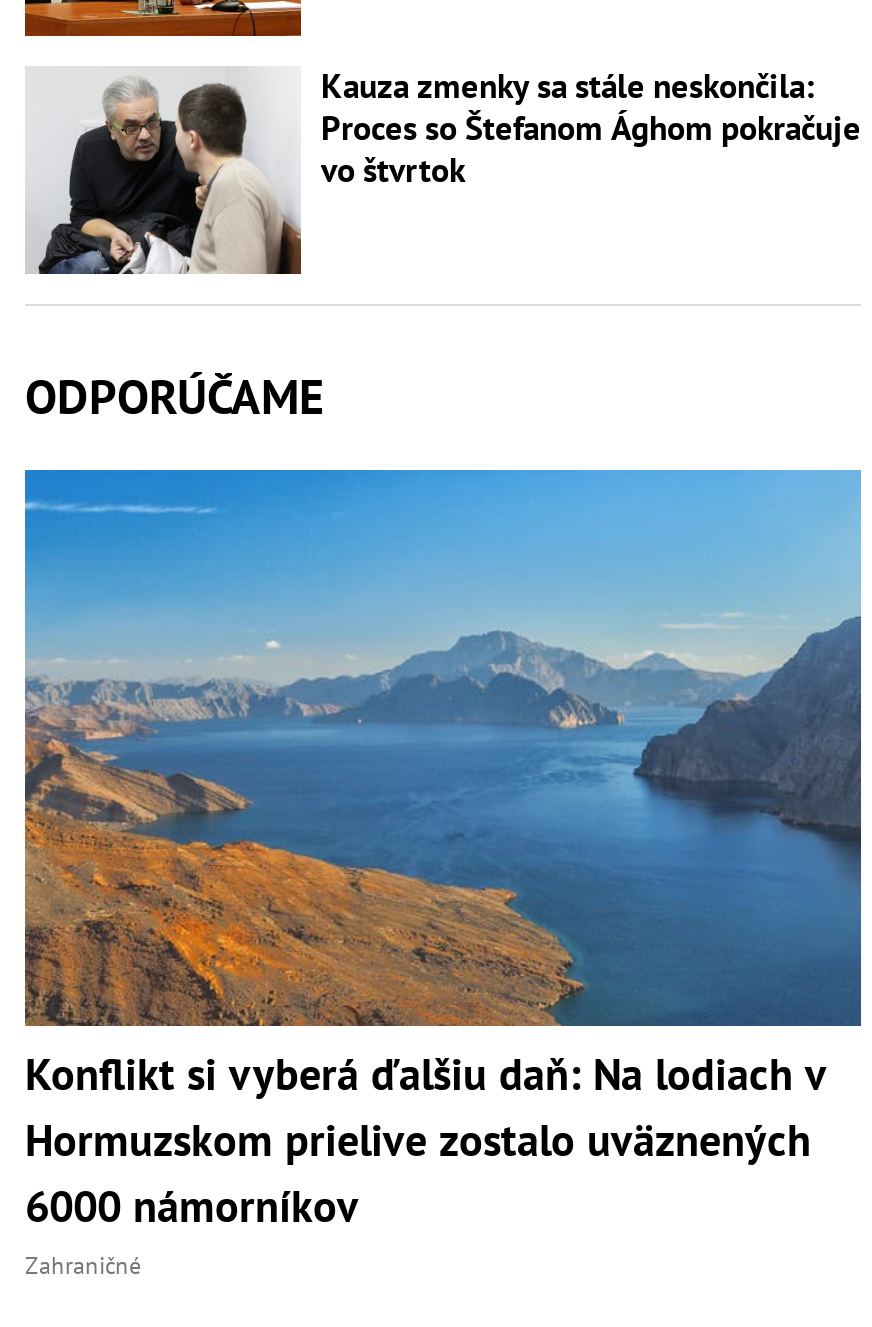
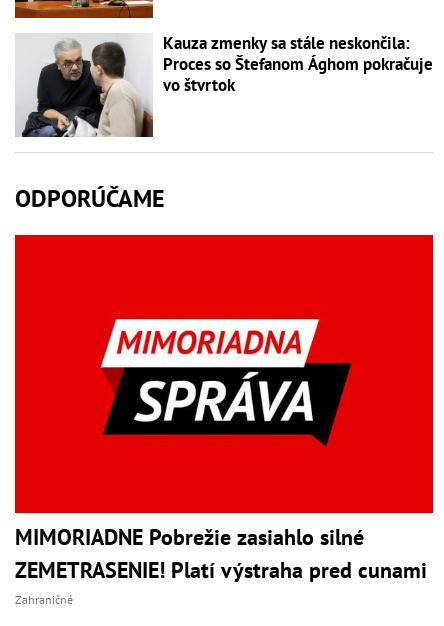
- [image]
- Konflikt si vyberá ďalšiu daň: Na lodiach v
- Hormuzskom prielive zostalo uväznených
- 6000 námorníkov
+ [image]
+ MIMORIADNE Pobrežie zasiahlo silné
+ ZEMETRASENIE! Platí výstraha pred cunami
